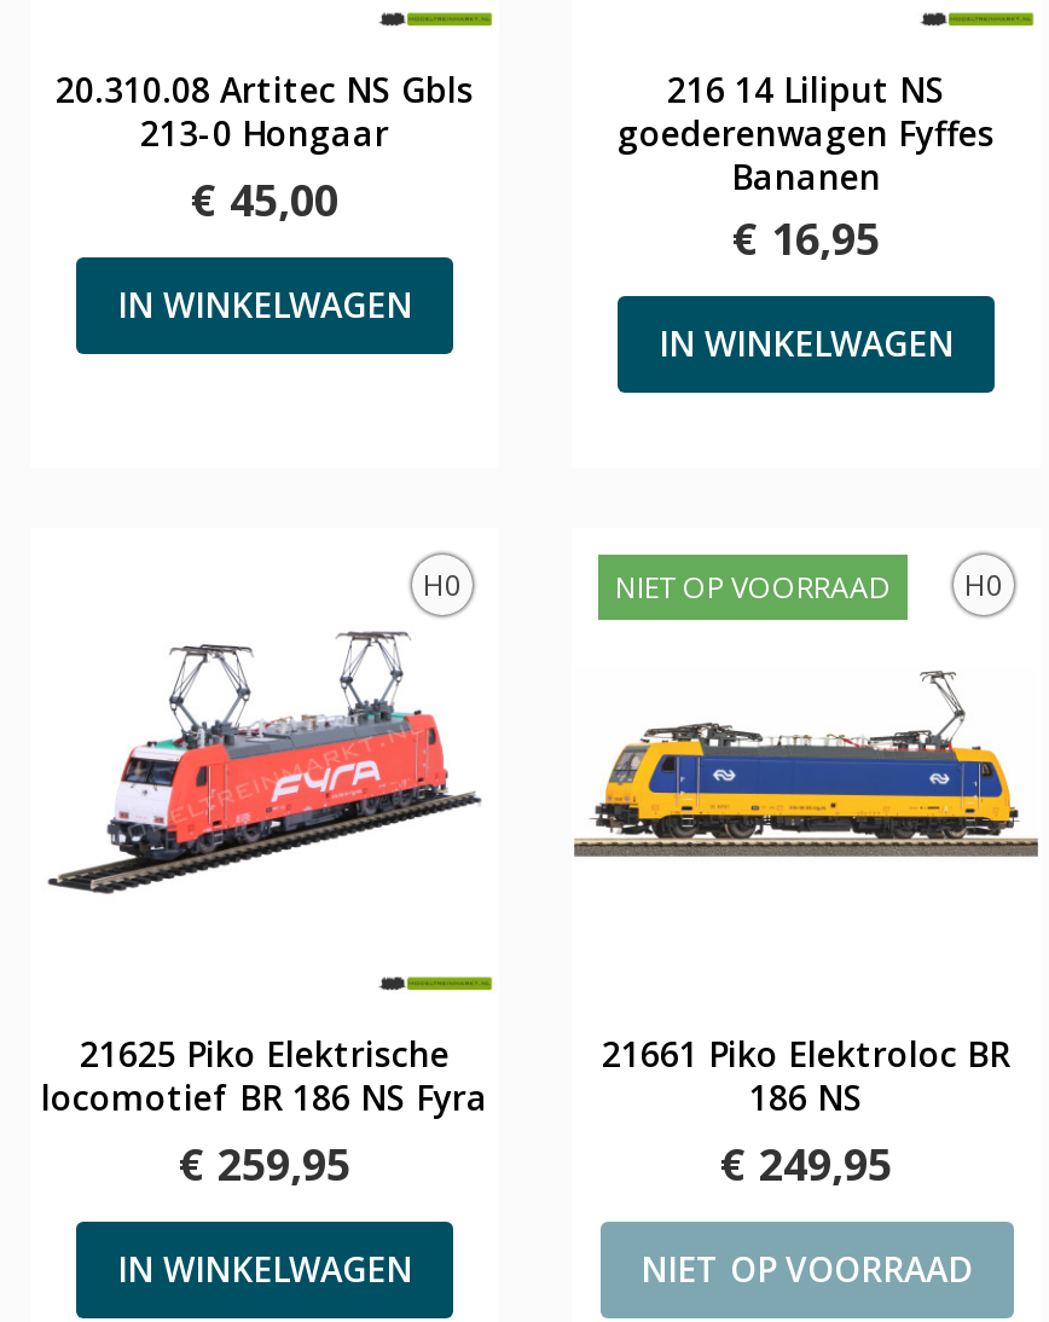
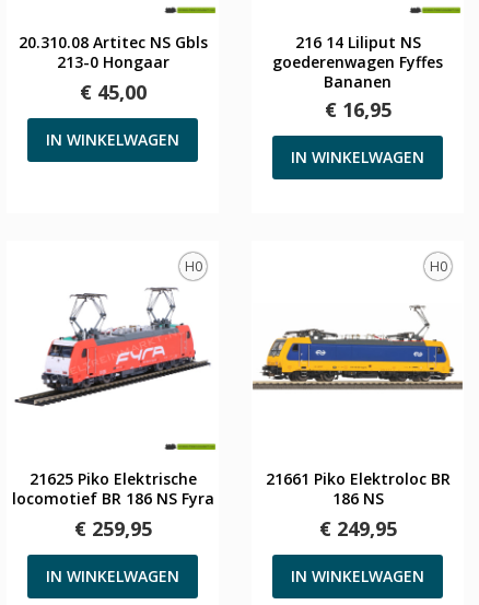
- NIET OP VOORRAAD

- NIET OP VOORRAAD
+ IN WINKELWAGEN
